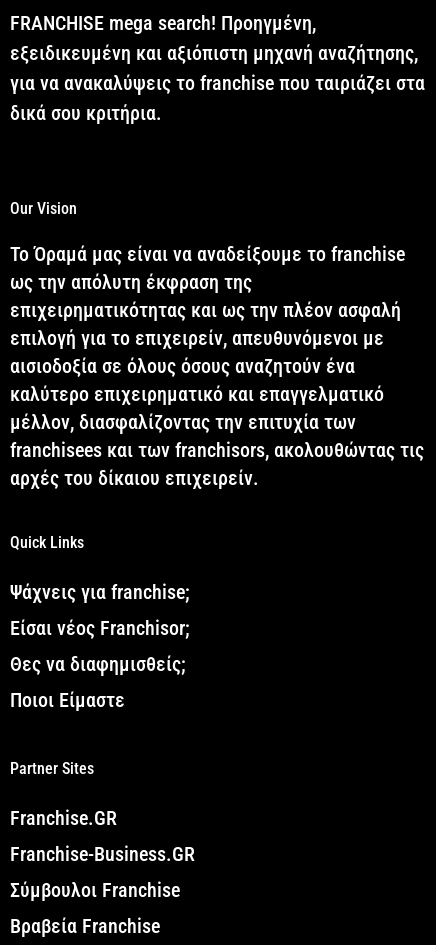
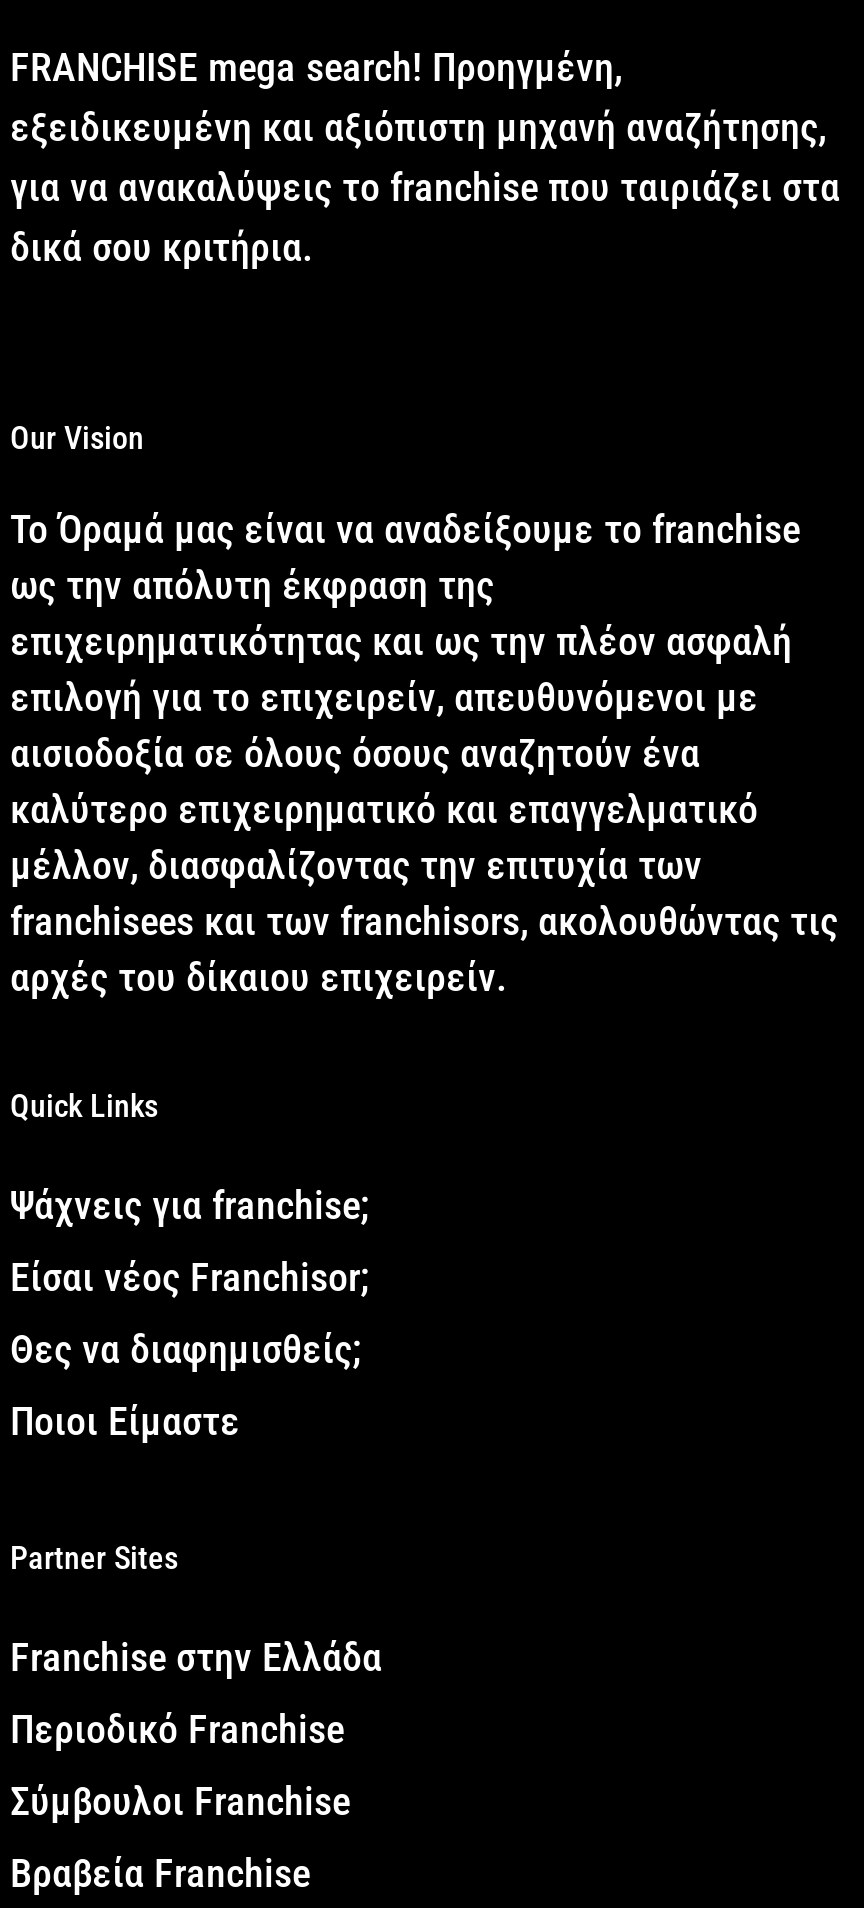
- Franchise.GR
+ Franchise στην Ελλάδα

- Franchise-Business.GR
+ Περιοδικό Franchise
